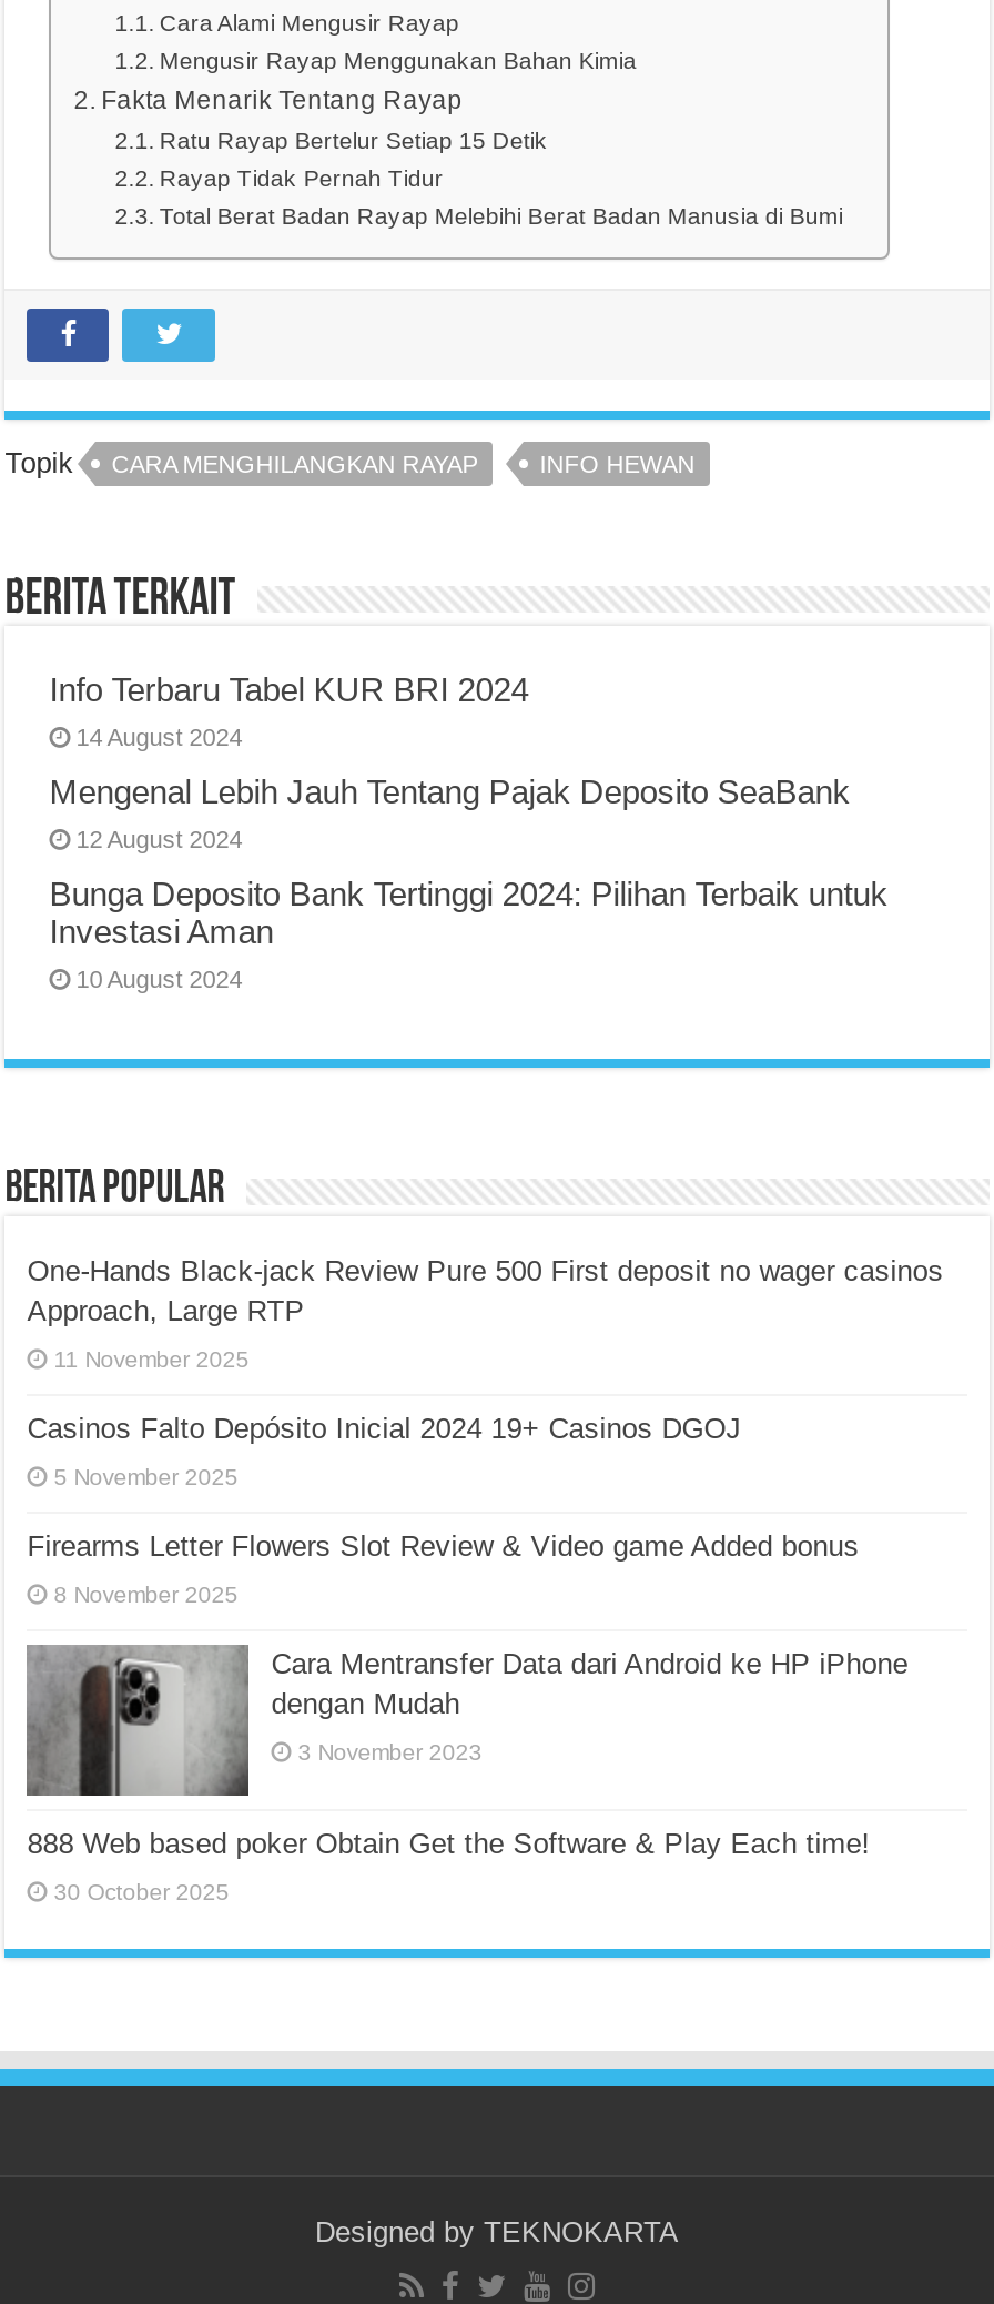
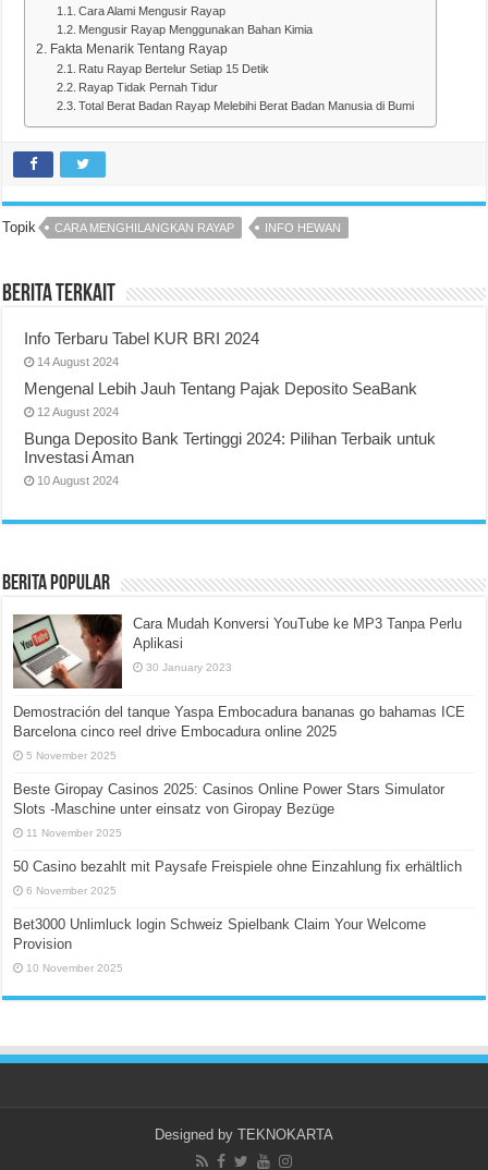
- One-Hands Black-jack Review Pure 500 First deposit no wager casinos
- Approach, Large RTP
+ Cara Mudah Konversi YouTube ke MP3 Tanpa Perlu
+ Aplikasi

- 11 November 2025
+ 30 January 2023

- Casinos Falto Depósito Inicial 2024 19+ Casinos DGOJ
+ Demostración del tanque Yaspa Embocadura bananas go bahamas ICE
+ Barcelona cinco reel drive Embocadura online 2025

- Firearms Letter Flowers Slot Review & Video game Added bonus
+ Beste Giropay Casinos 2025: Casinos Online Power Stars Simulator
+ Slots -Maschine unter einsatz von Giropay Bezüge

- 8 November 2025
+ 11 November 2025

- Cara Mentransfer Data dari Android ke HP iPhone
- dengan Mudah
+ 50 Casino bezahlt mit Paysafe Freispiele ohne Einzahlung fix erhältlich

- 3 November 2023
+ 6 November 2025

- 888 Web based poker Obtain Get the Software & Play Each time!
+ Bet3000 Unlimluck login Schweiz Spielbank Claim Your Welcome
+ Provision

- 30 October 2025
+ 10 November 2025
